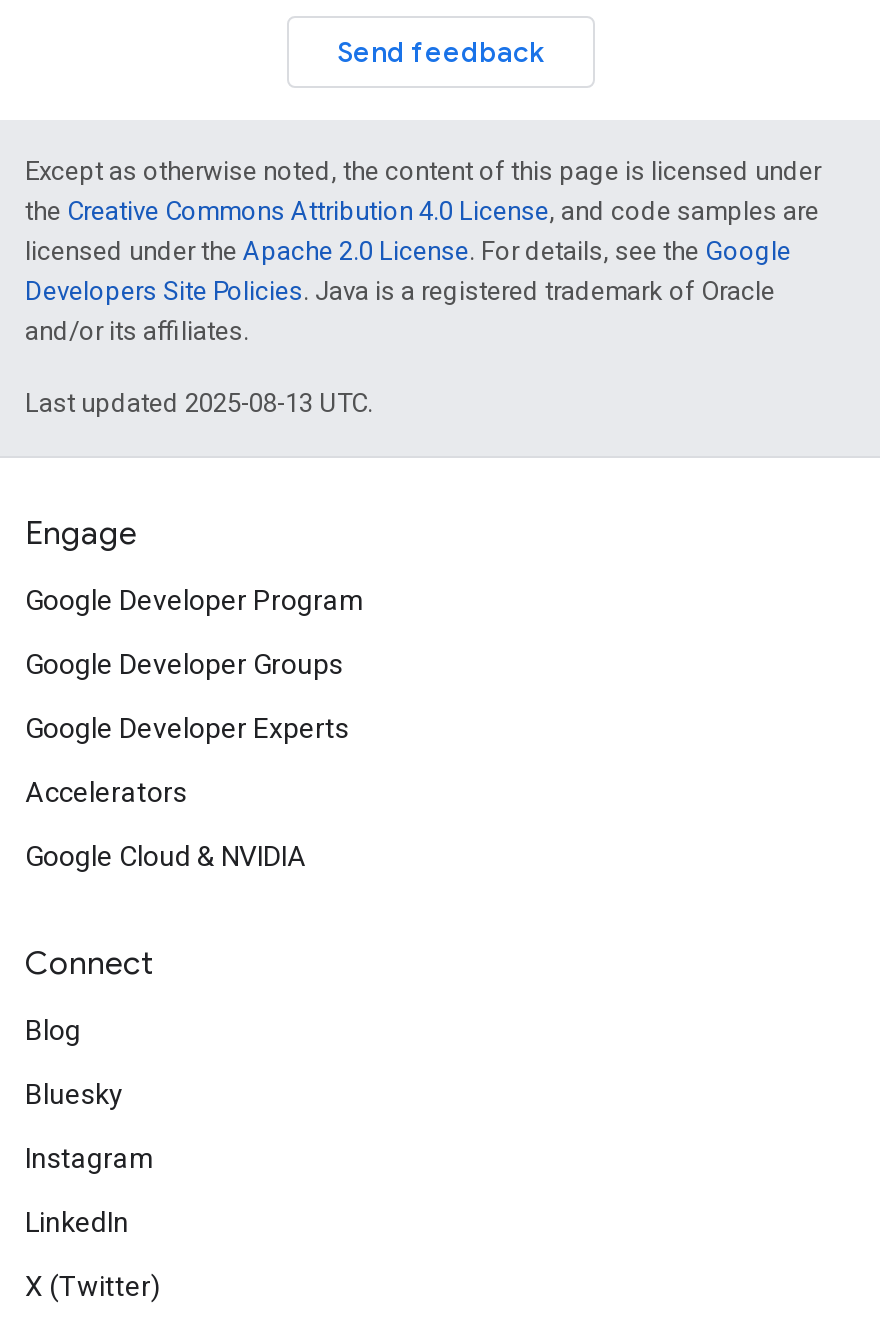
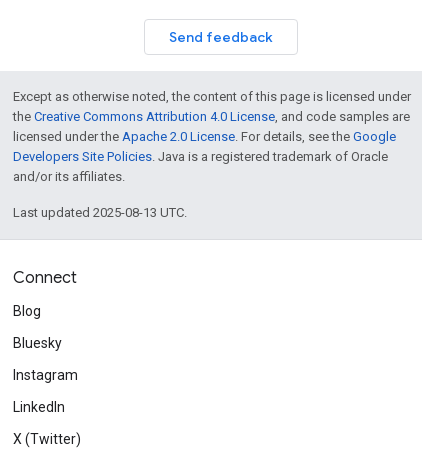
- Engage
- Google Developer Program
- Google Developer Groups
- Google Developer Experts
- Accelerators
- Google Cloud & NVIDIA
